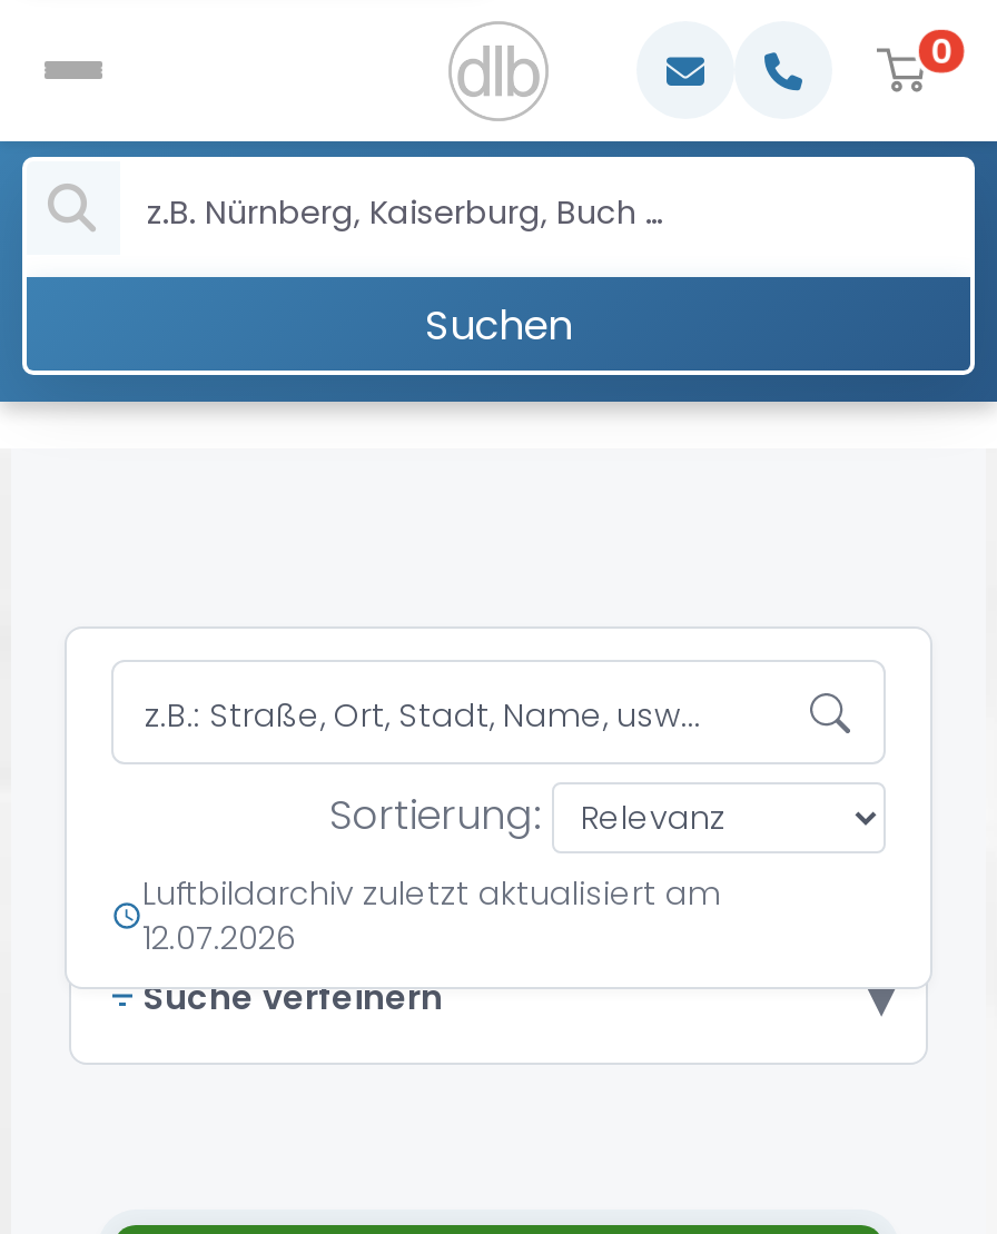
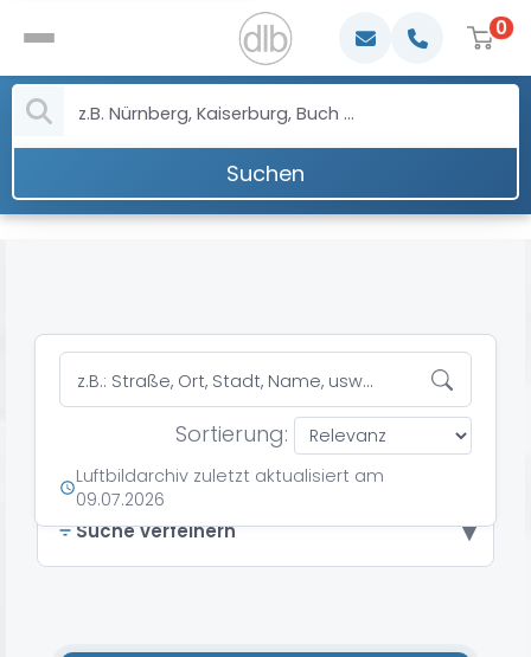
- 12.07.2026
+ 09.07.2026
